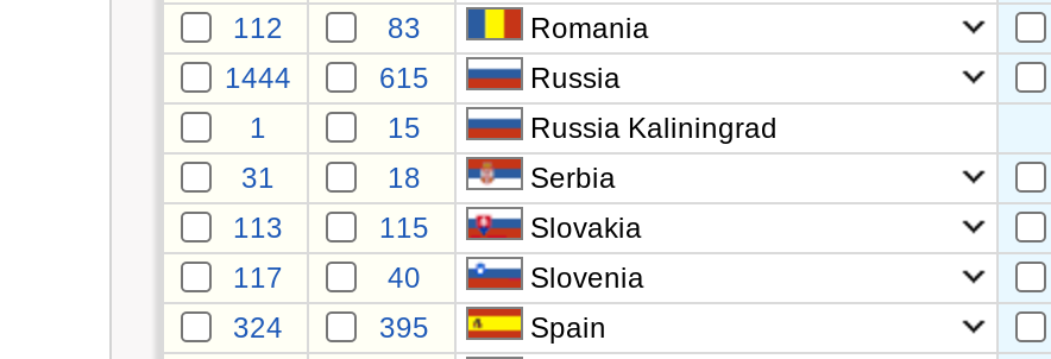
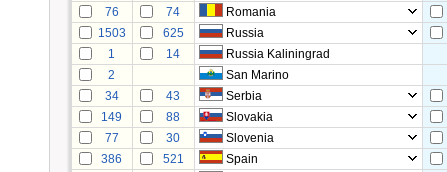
- 112
+ 76

- 83
+ 74

- 1444
+ 1503

- 615
+ 625

- 15
+ 14

- 31
- 18
+ 2
+ San Marino
+ 34
+ 43

- 113
+ 149

- 115
+ 88

- 117
+ 77

- 40
+ 30

- 324
+ 386

- 395
+ 521
